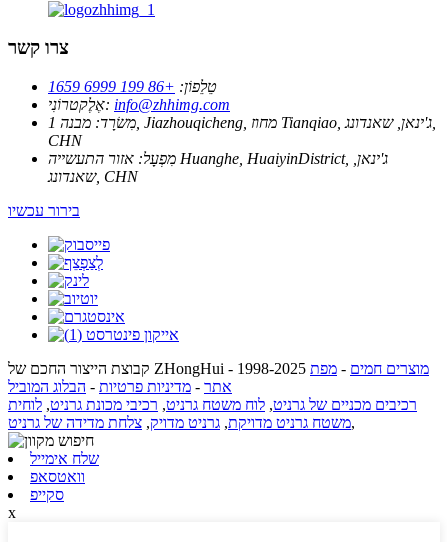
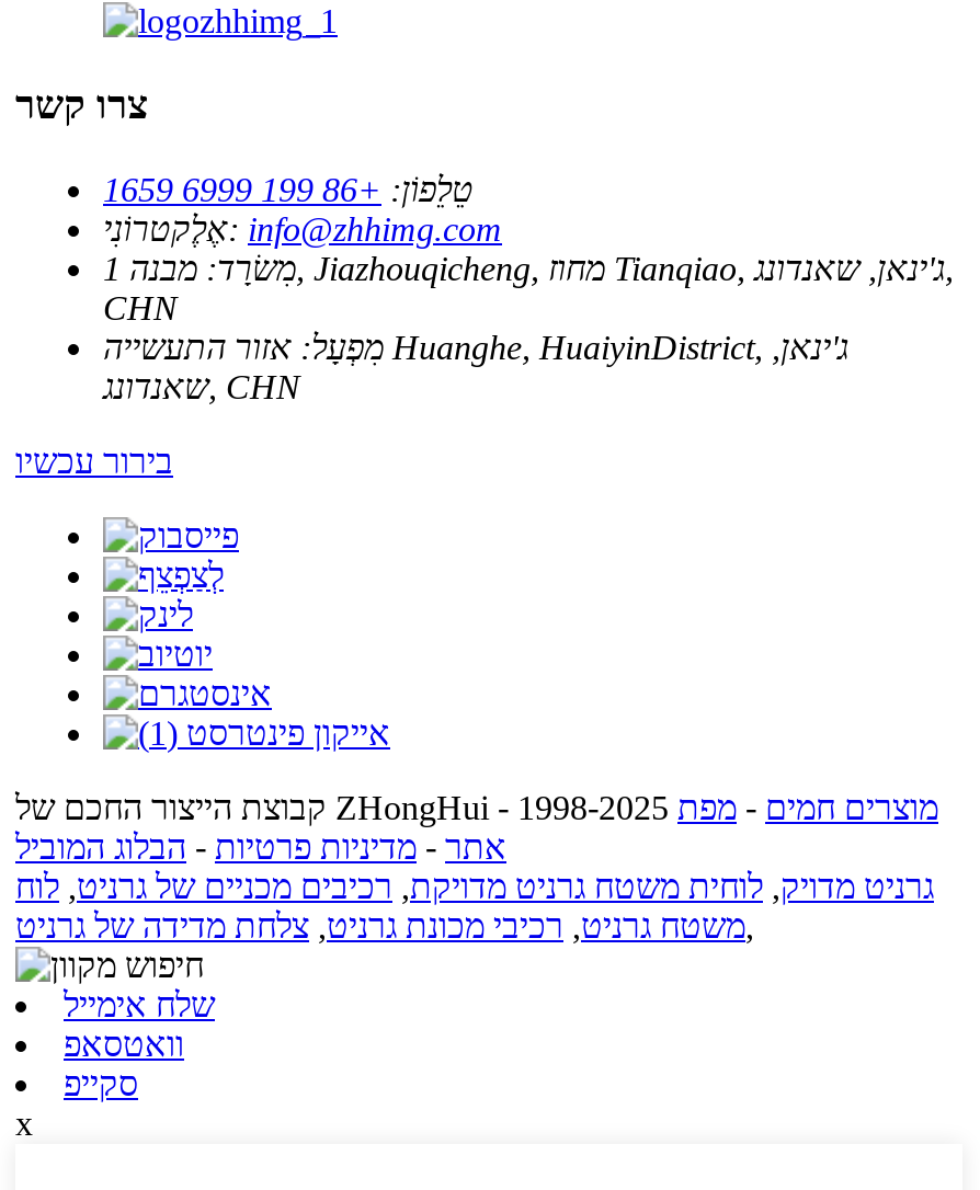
- רכיבים מכניים של גרניט, לוח משטח גרניט, רכיבי מכונת גרניט, לוחית
+ גרניט מדויק, לוחית משטח גרניט מדויקת, רכיבים מכניים של גרניט, לוח

- משטח גרניט מדויקת, גרניט מדויק, צלחת מדידה של גרניט,
+ משטח גרניט, רכיבי מכונת גרניט, צלחת מדידה של גרניט,
